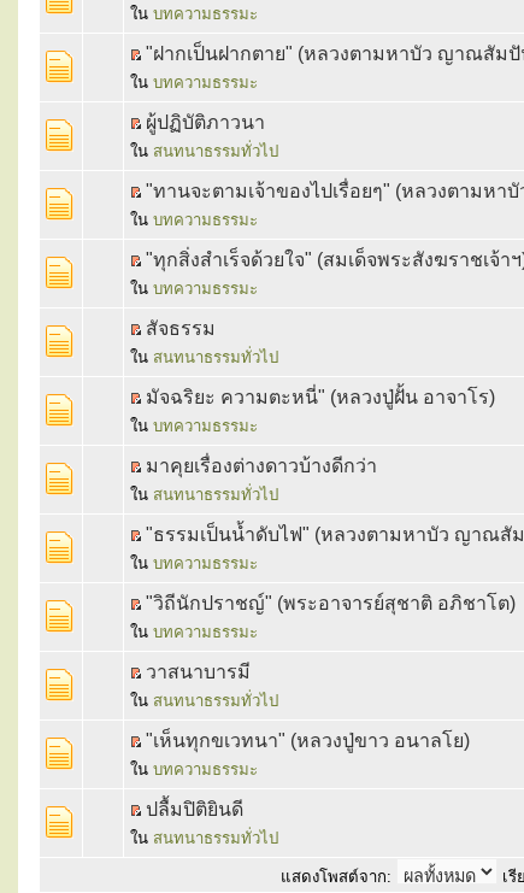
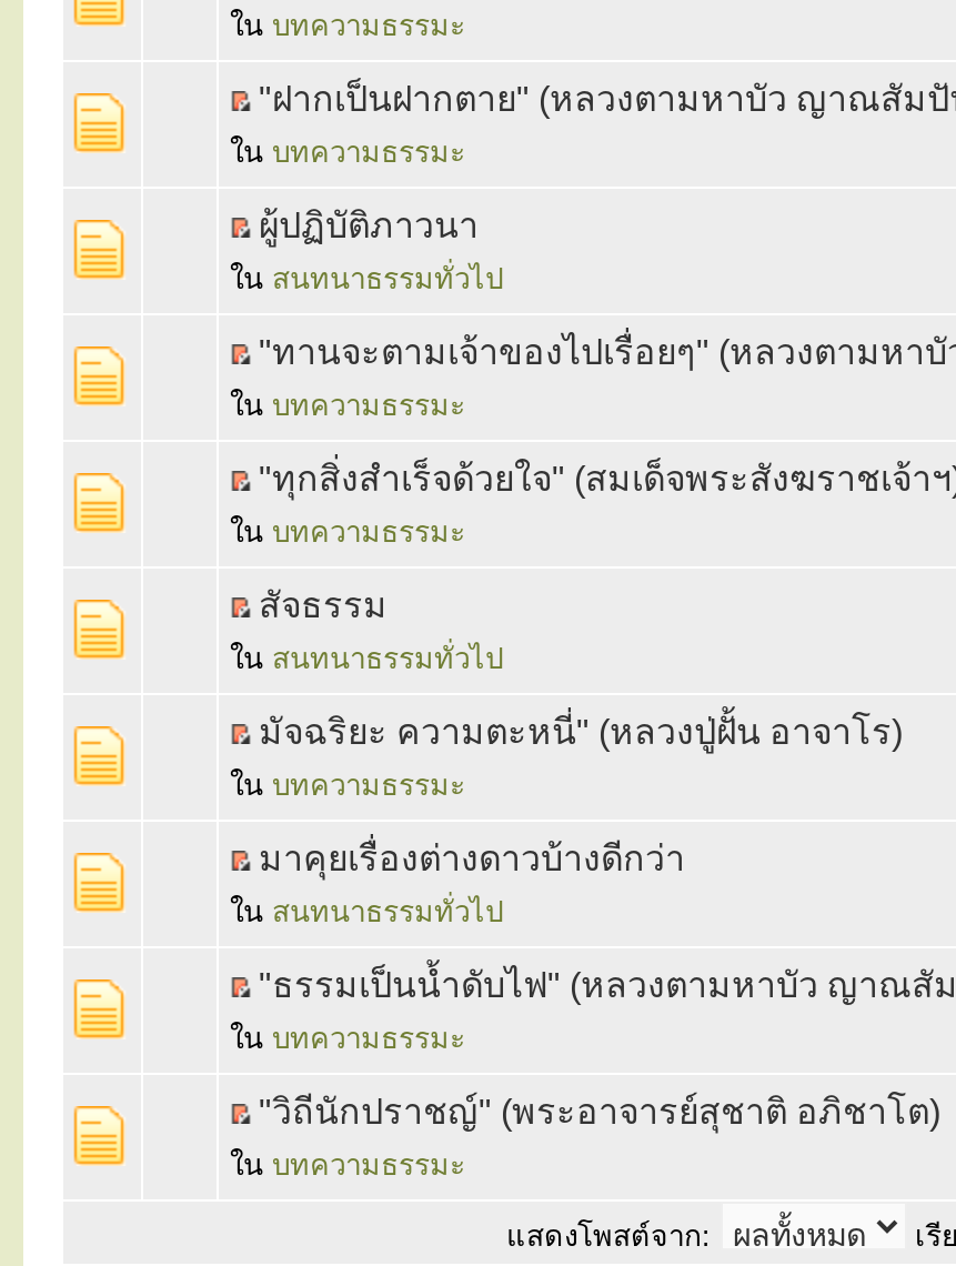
- วาสนาบารมี
- ในสนทนาธรรมทั่วไป
- "เห็นทุกขเวทนา" (หลวงปู่ขาว อนาลโย)
- ในบทความธรรมะ
- ปลื้มปิติยินดี
- ในสนทนาธรรมทั่วไป
